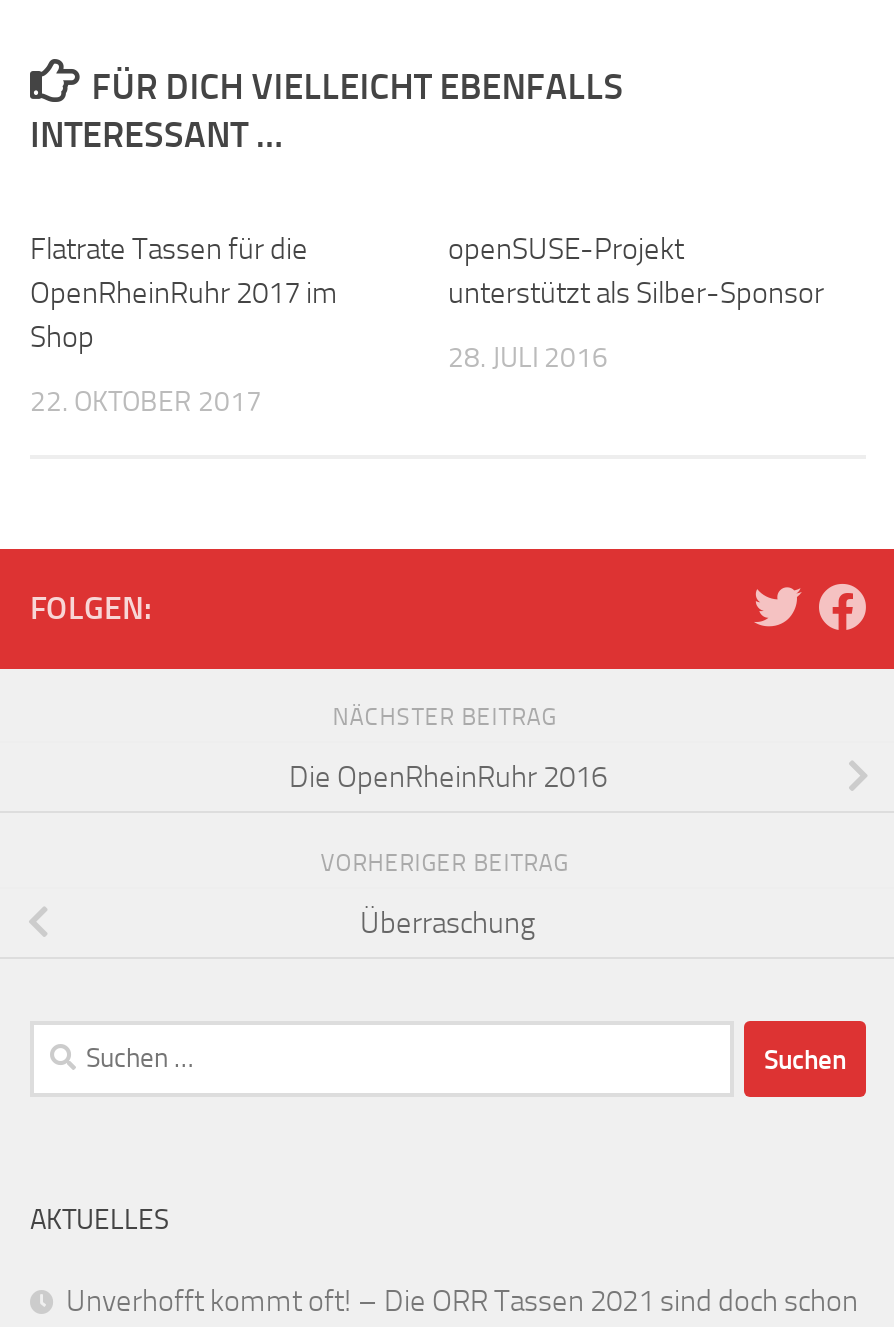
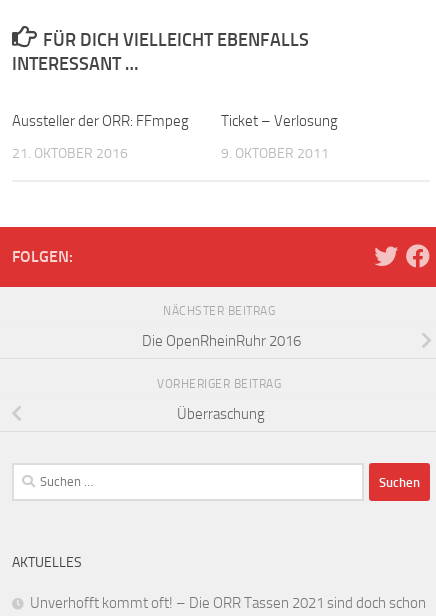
- Flatrate Tassen für die
- OpenRheinRuhr 2017 im
- Shop
+ Aussteller der ORR: FFmpeg

- openSUSE-Projekt
- unterstützt als Silber-Sponsor
+ Ticket – Verlosung

- 28. JULI 2016
+ 9. OKTOBER 2011

- 22. OKTOBER 2017
+ 21. OKTOBER 2016
